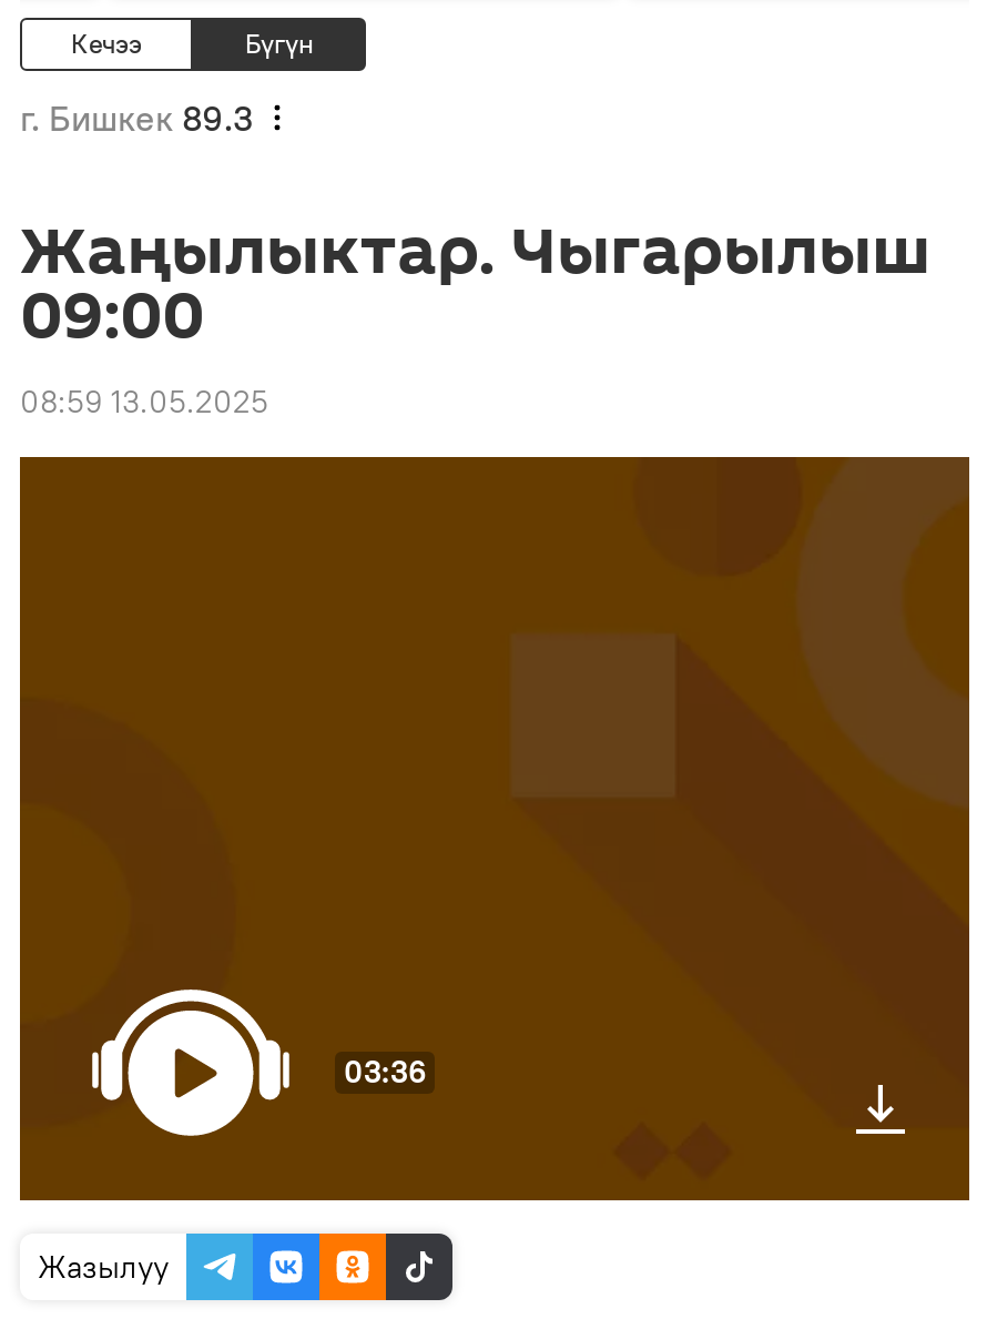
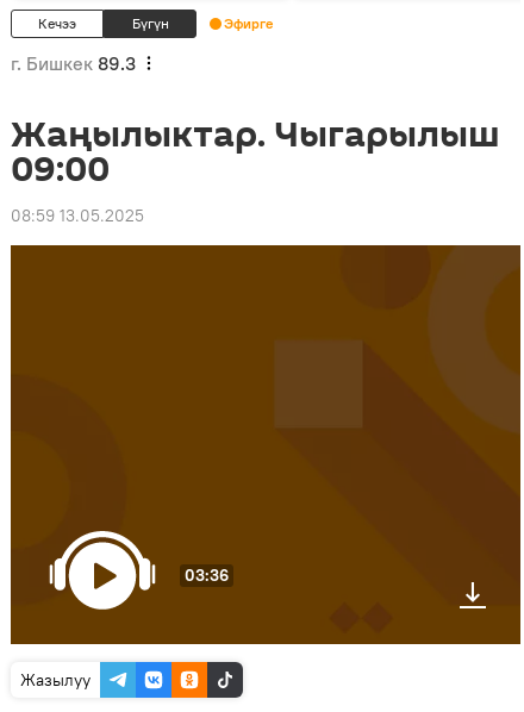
+ Эфирге
